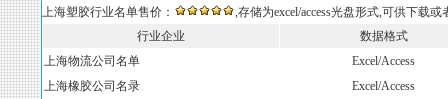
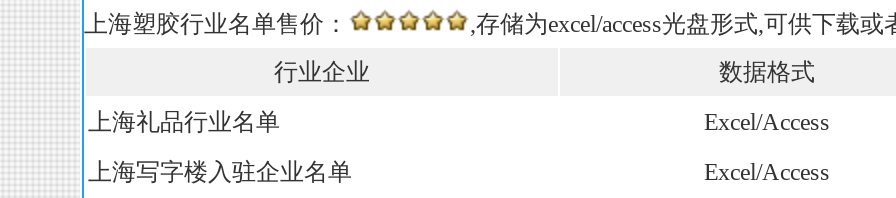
- 上海物流公司名单
+ 上海礼品行业名单

- 上海橡胶公司名录
+ 上海写字楼入驻企业名单
